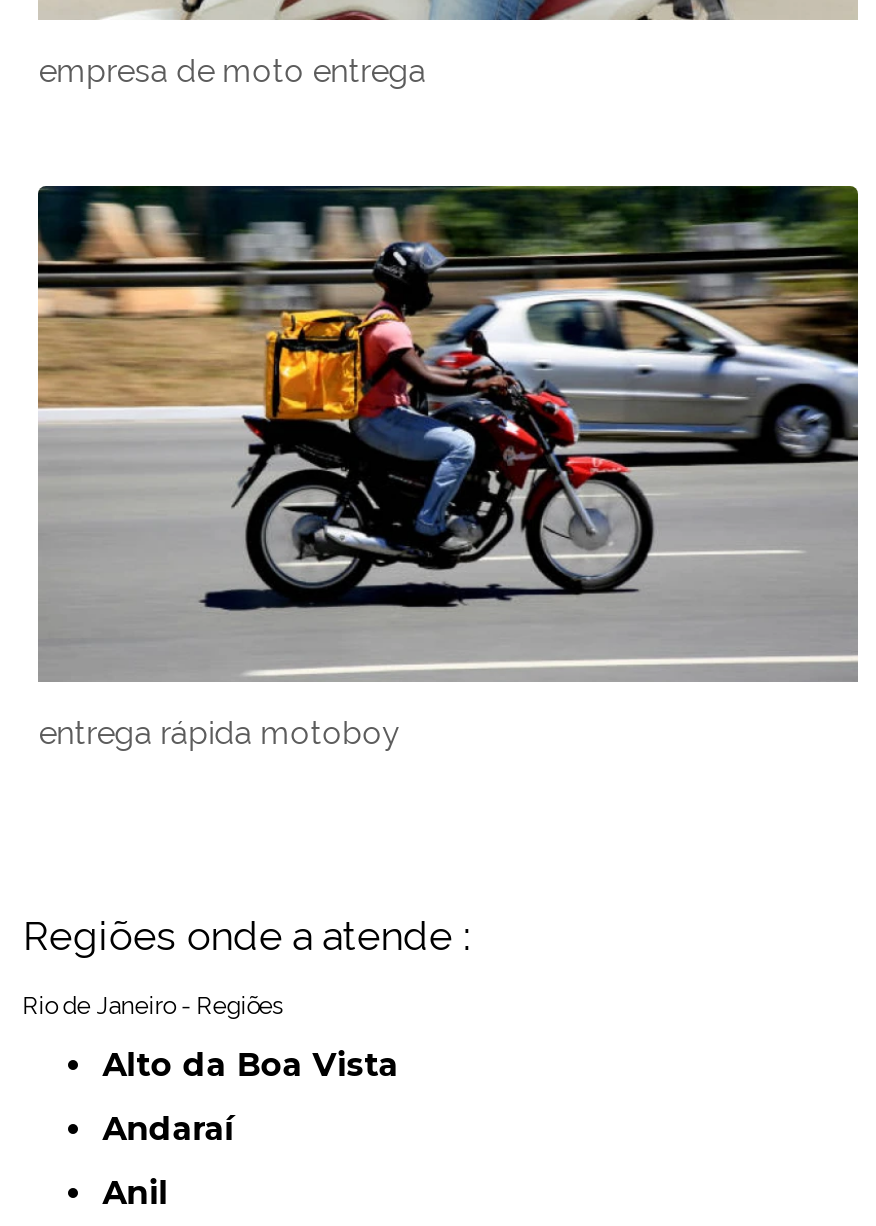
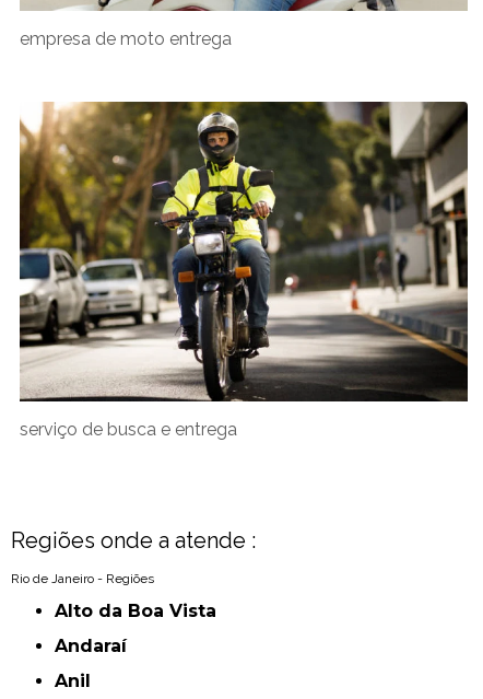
- [image]
- entrega rápida motoboy
+ [image]
+ serviço de busca e entrega
